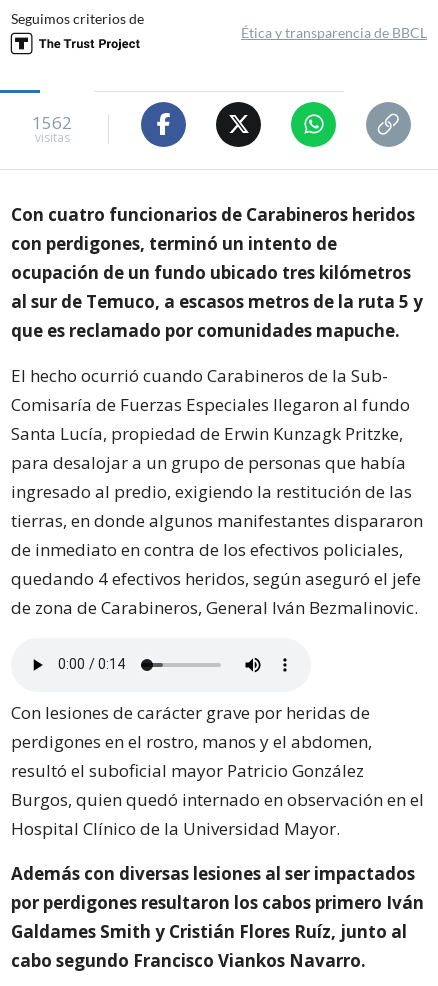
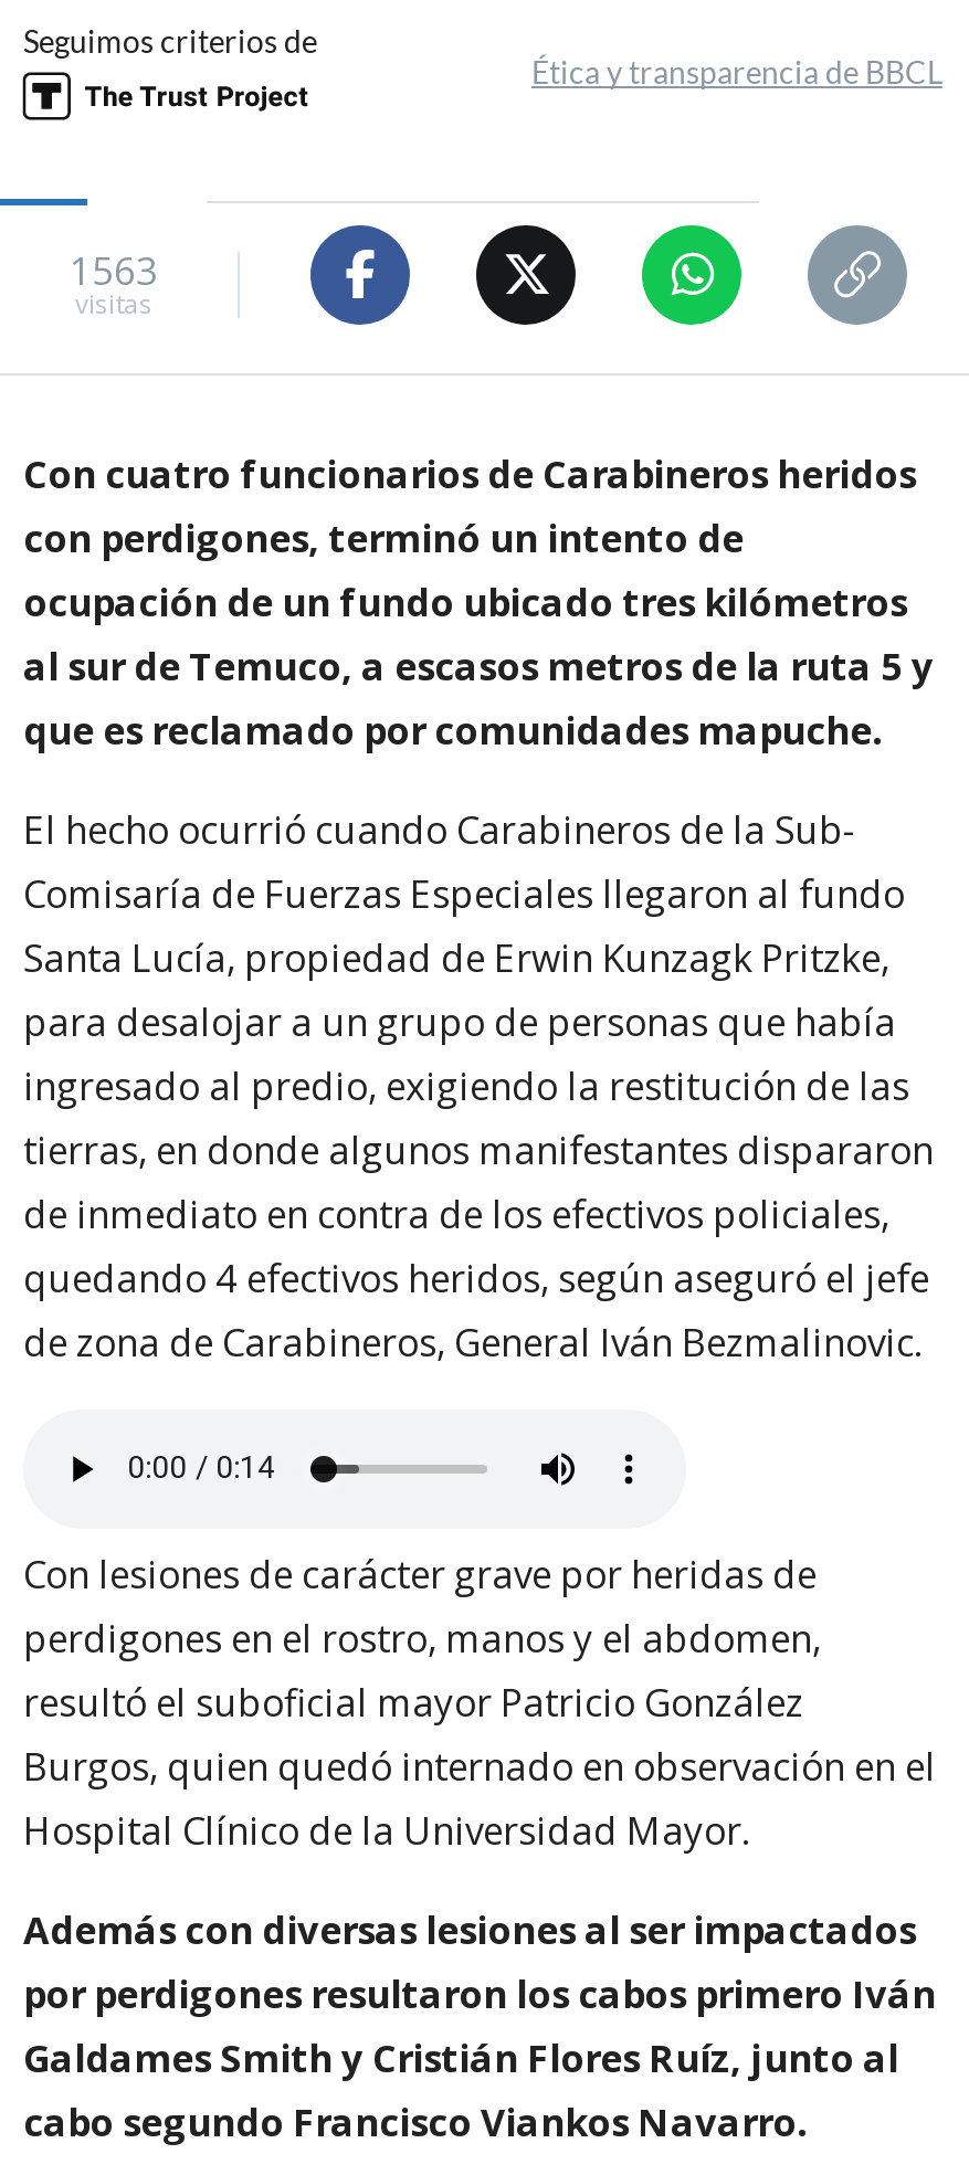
- 1562
+ 1563
